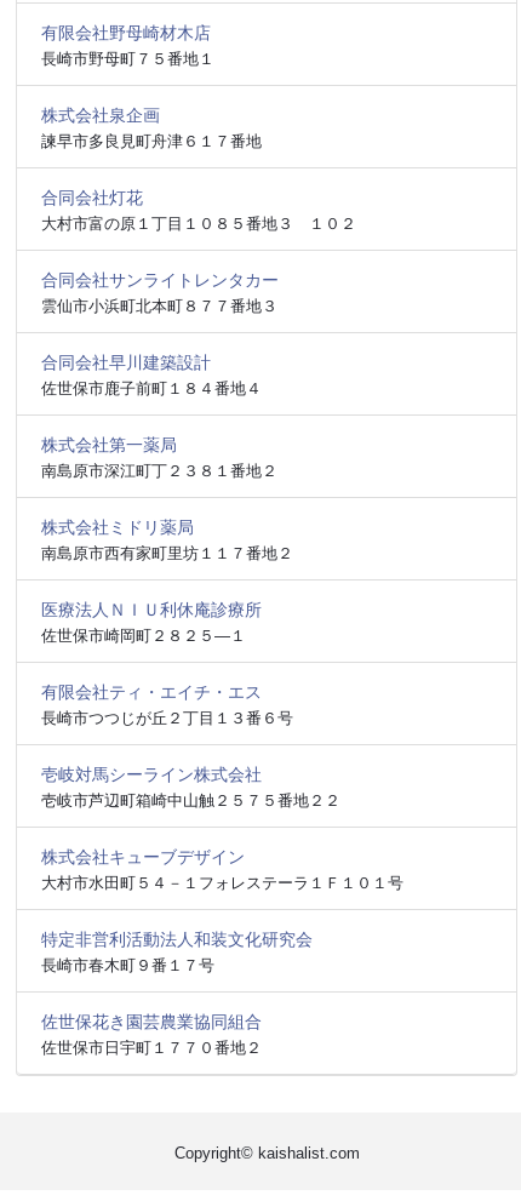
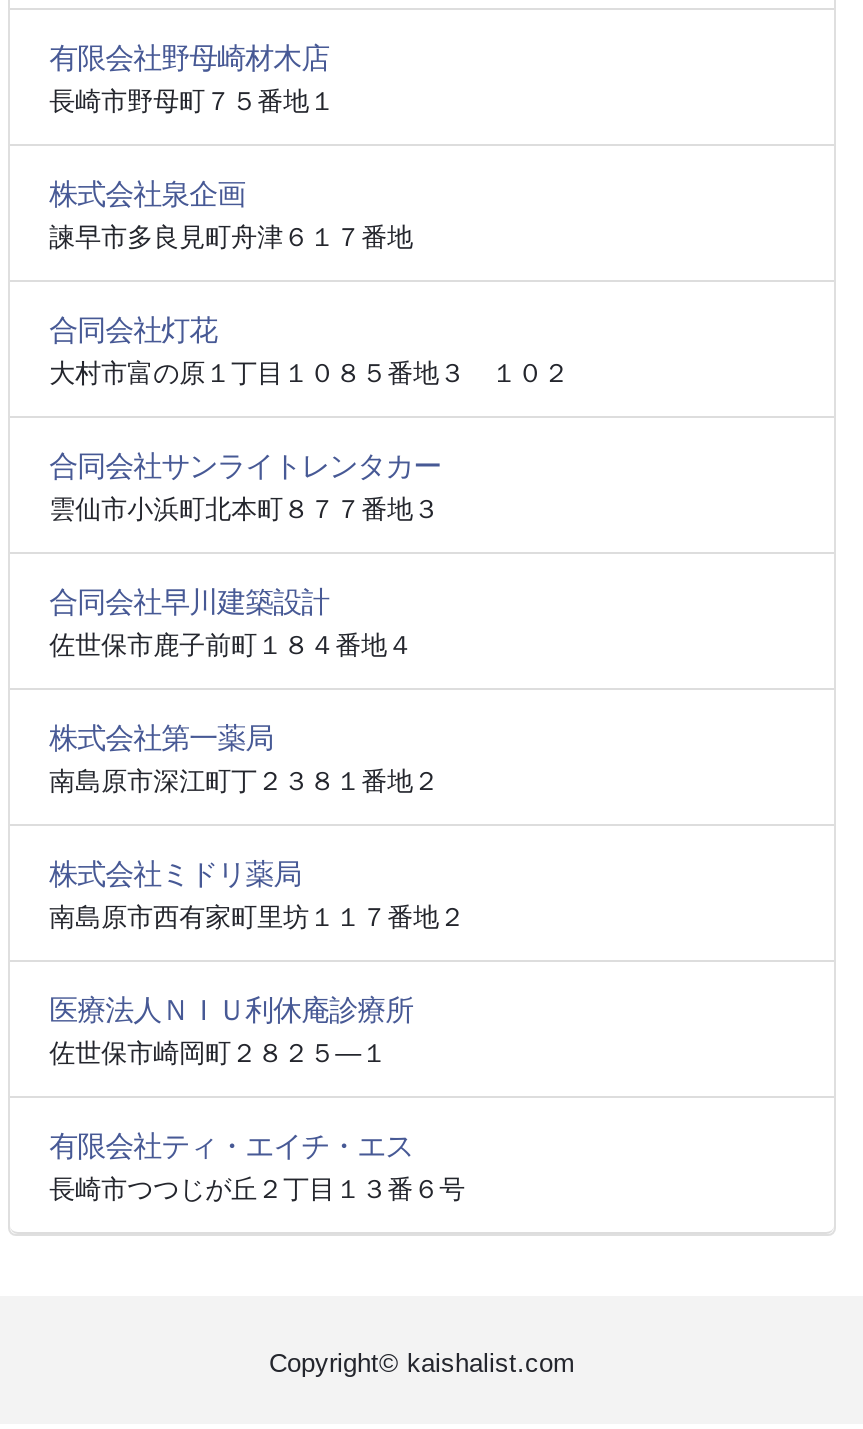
- 壱岐対馬シーライン株式会社
- 壱岐市芦辺町箱崎中山触２５７５番地２２
- 株式会社キューブデザイン
- 大村市水田町５４－１フォレステーラ１Ｆ１０１号
- 特定非営利活動法人和装文化研究会
- 長崎市春木町９番１７号
- 佐世保花き園芸農業協同組合
- 佐世保市日宇町１７７０番地２
